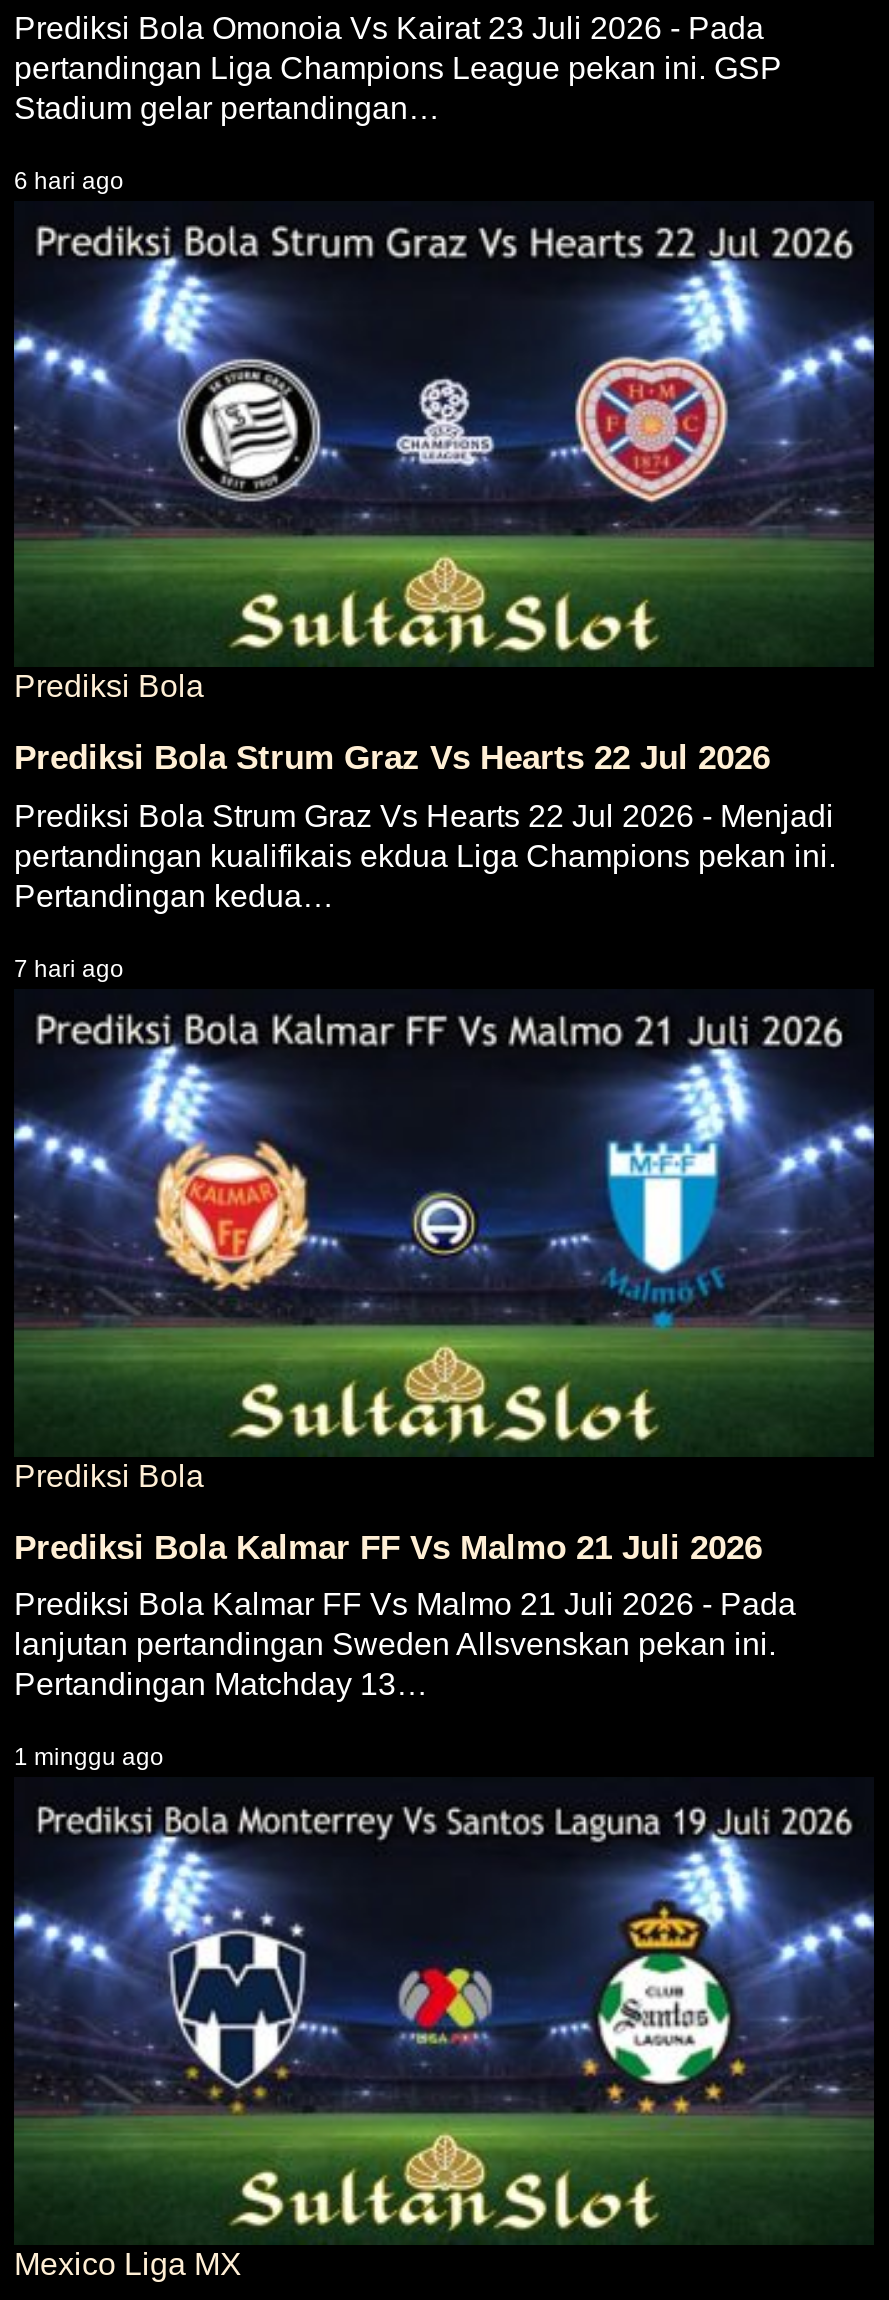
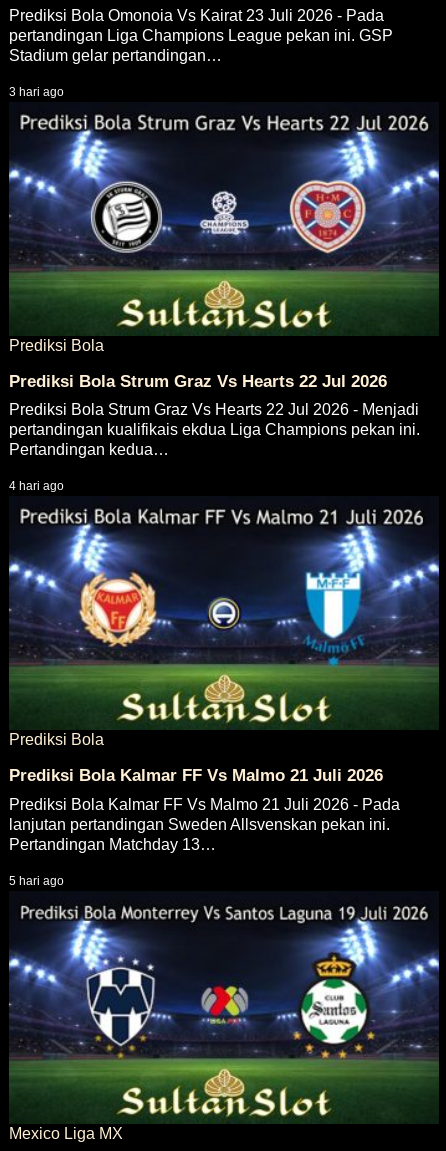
- 6 hari ago
+ 3 hari ago

- 7 hari ago
+ 4 hari ago

- 1 minggu ago
+ 5 hari ago
